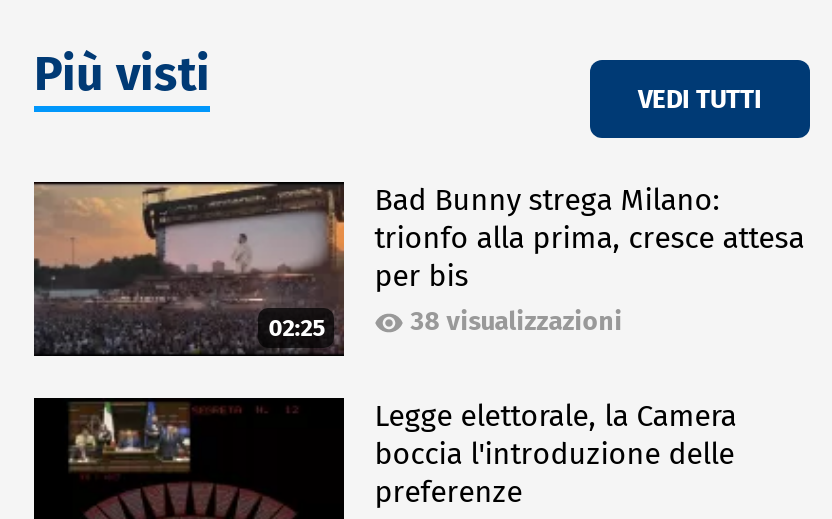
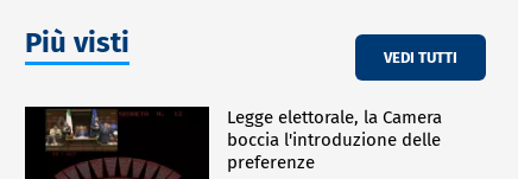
- [image]
- 02:25

- Bad Bunny strega Milano:
- trionfo alla prima, cresce attesa
- per bis
- 38 visualizzazioni
